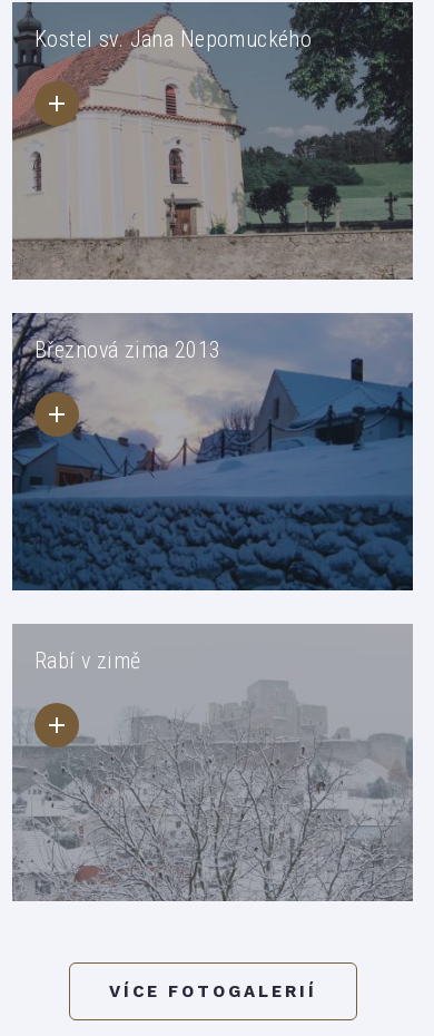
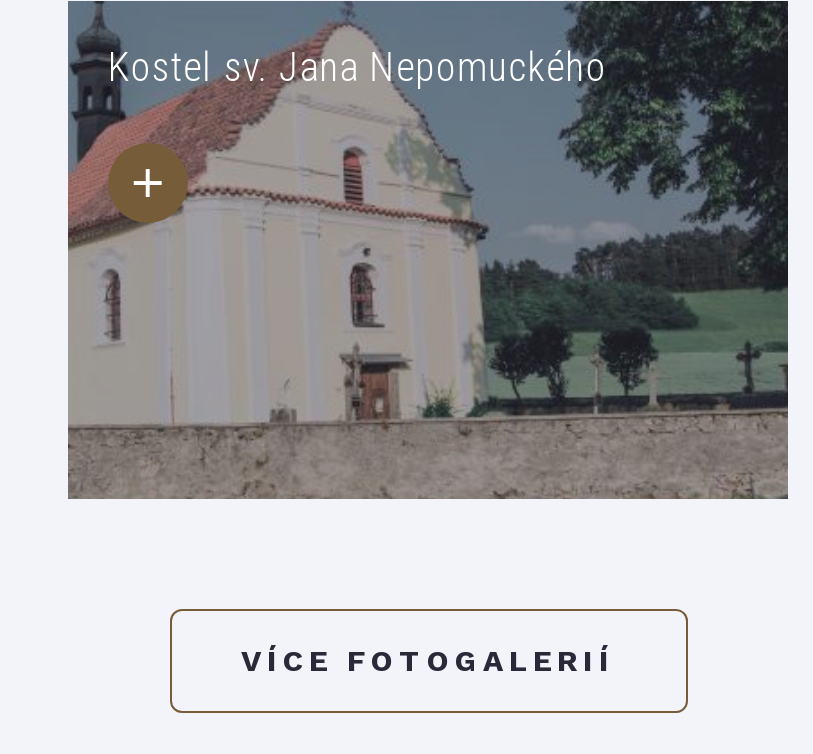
- [image]
- Březnová zima 2013

- [image]
- Rabí v zimě
